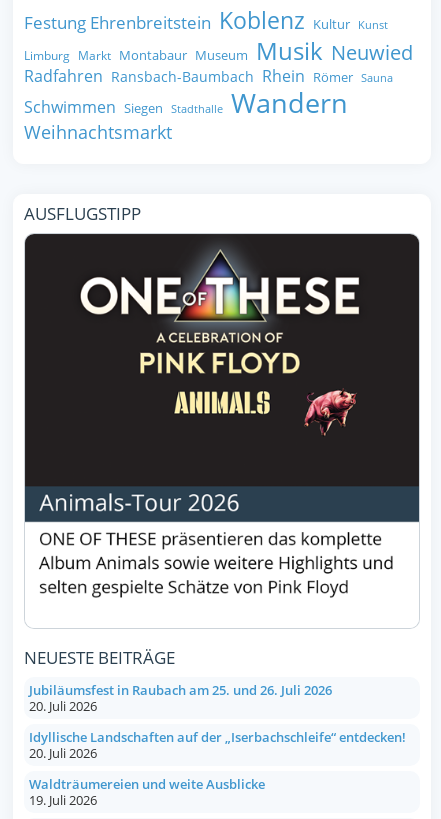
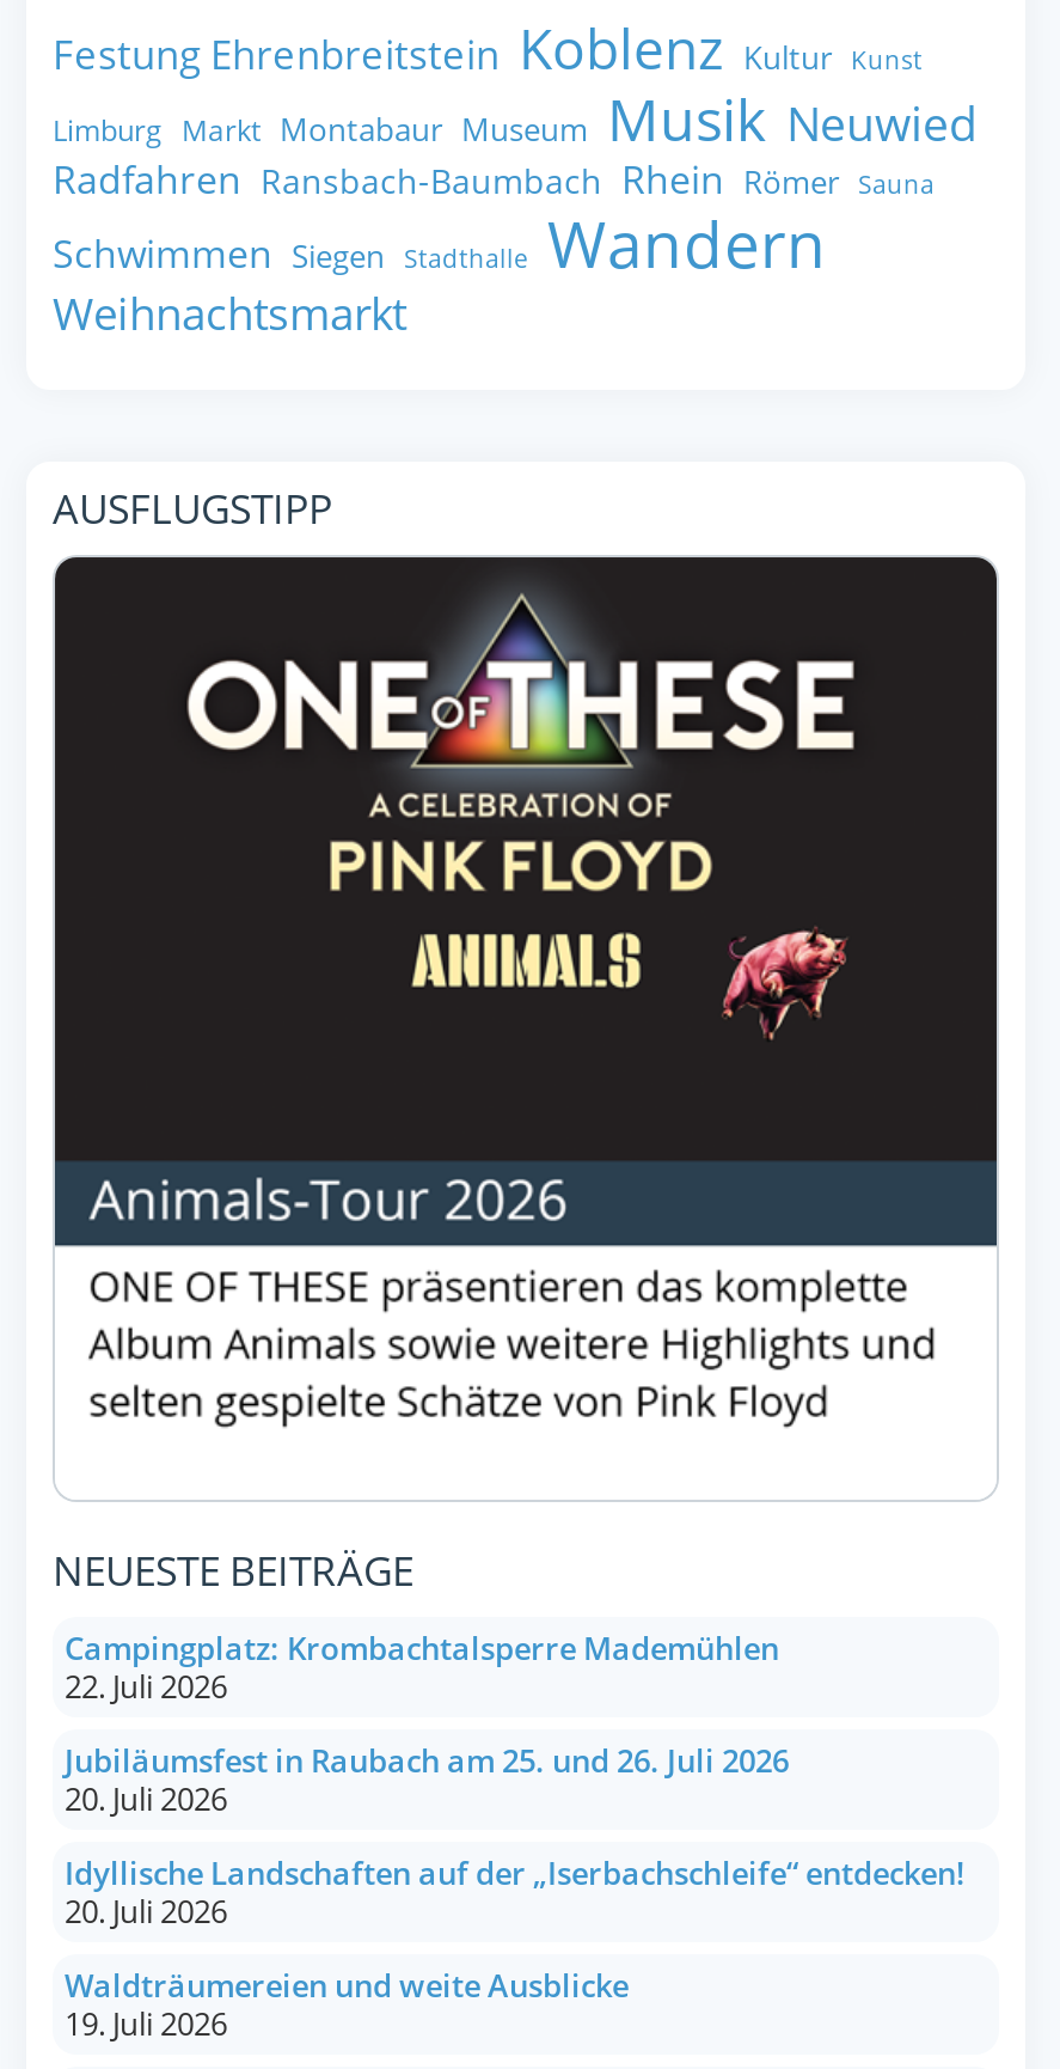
+ Campingplatz: Krombachtalsperre Mademühlen
+ 22. Juli 2026
